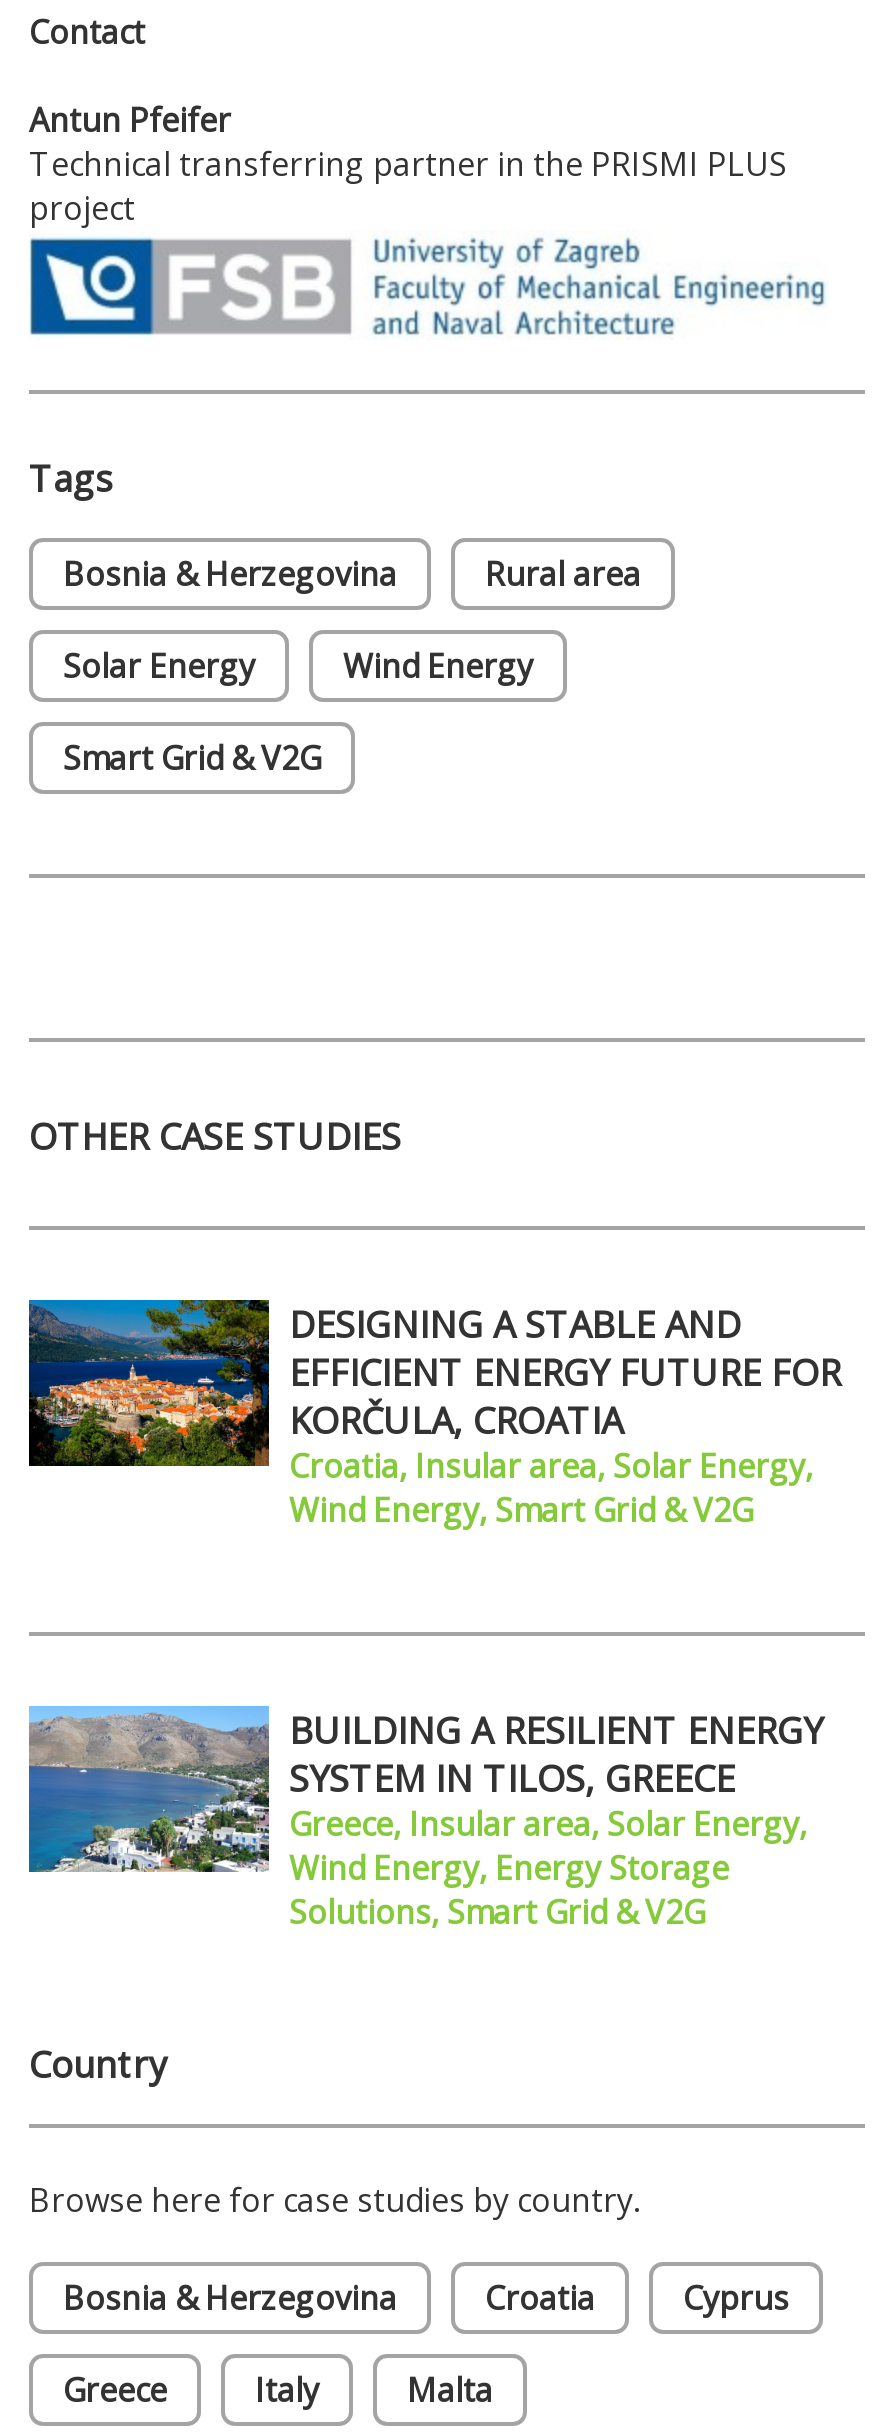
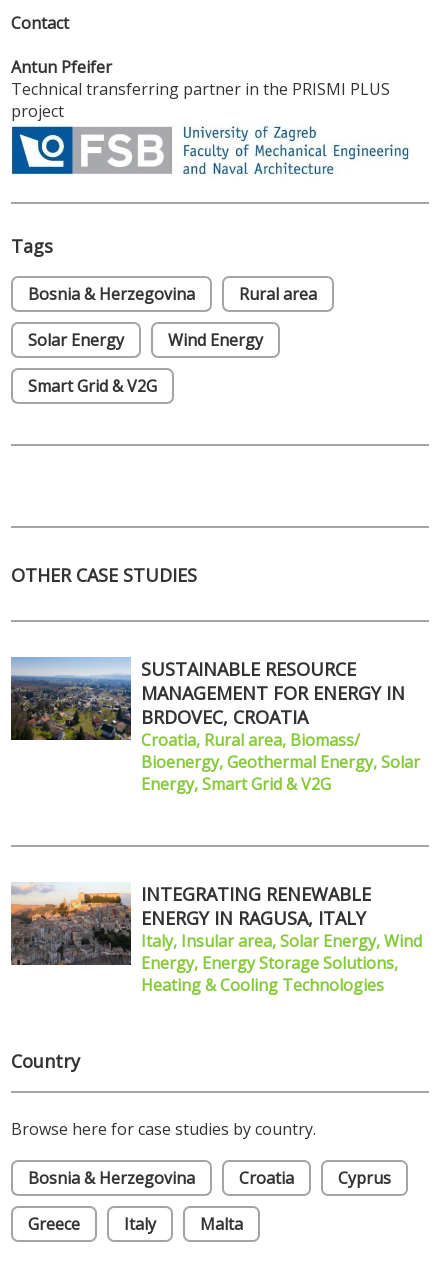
- [image]
- DESIGNING A STABLE AND
- EFFICIENT ENERGY FUTURE FOR
- KORČULA, CROATIA
- Croatia, Insular area, Solar Energy,
- Wind Energy, Smart Grid & V2G
+ [image]
+ SUSTAINABLE RESOURCE
+ MANAGEMENT FOR ENERGY IN
+ BRDOVEC, CROATIA
+ Croatia, Rural area, Biomass/
+ Bioenergy, Geothermal Energy, Solar
+ Energy, Smart Grid & V2G

- [image]
- BUILDING A RESILIENT ENERGY
- SYSTEM IN TILOS, GREECE
- Greece, Insular area, Solar Energy,
- Wind Energy, Energy Storage
- Solutions, Smart Grid & V2G
+ [image]
+ INTEGRATING RENEWABLE
+ ENERGY IN RAGUSA, ITALY
+ Italy, Insular area, Solar Energy, Wind
+ Energy, Energy Storage Solutions,
+ Heating & Cooling Technologies
